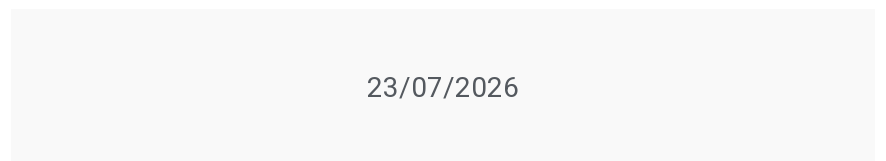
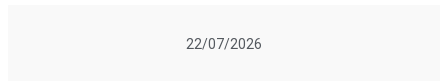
- 23/07/2026
+ 22/07/2026
